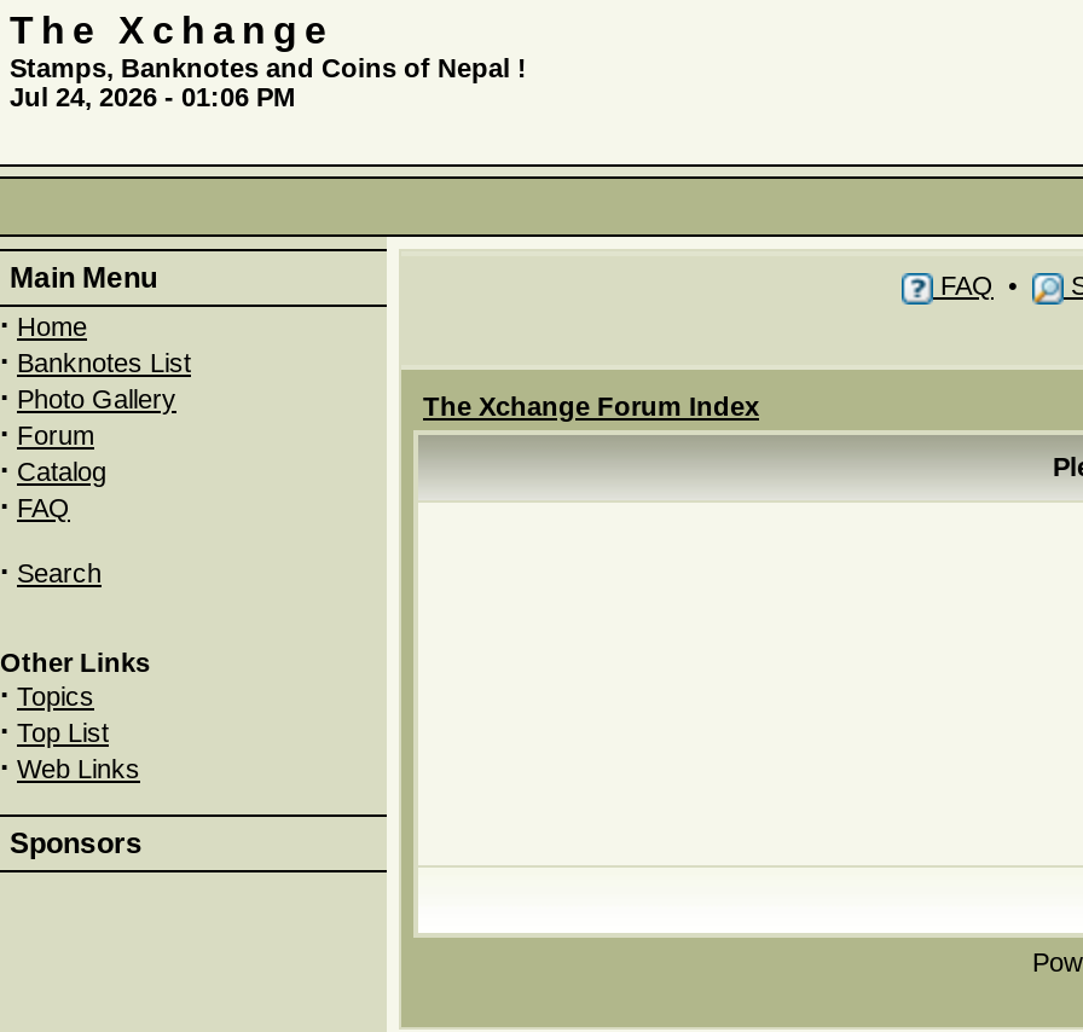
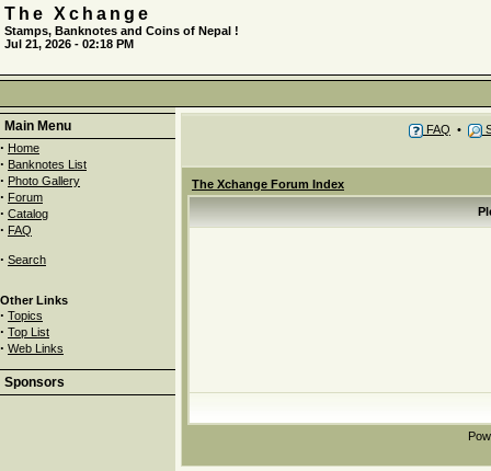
- Jul 24, 2026 - 01:06 PM
+ Jul 21, 2026 - 02:18 PM
